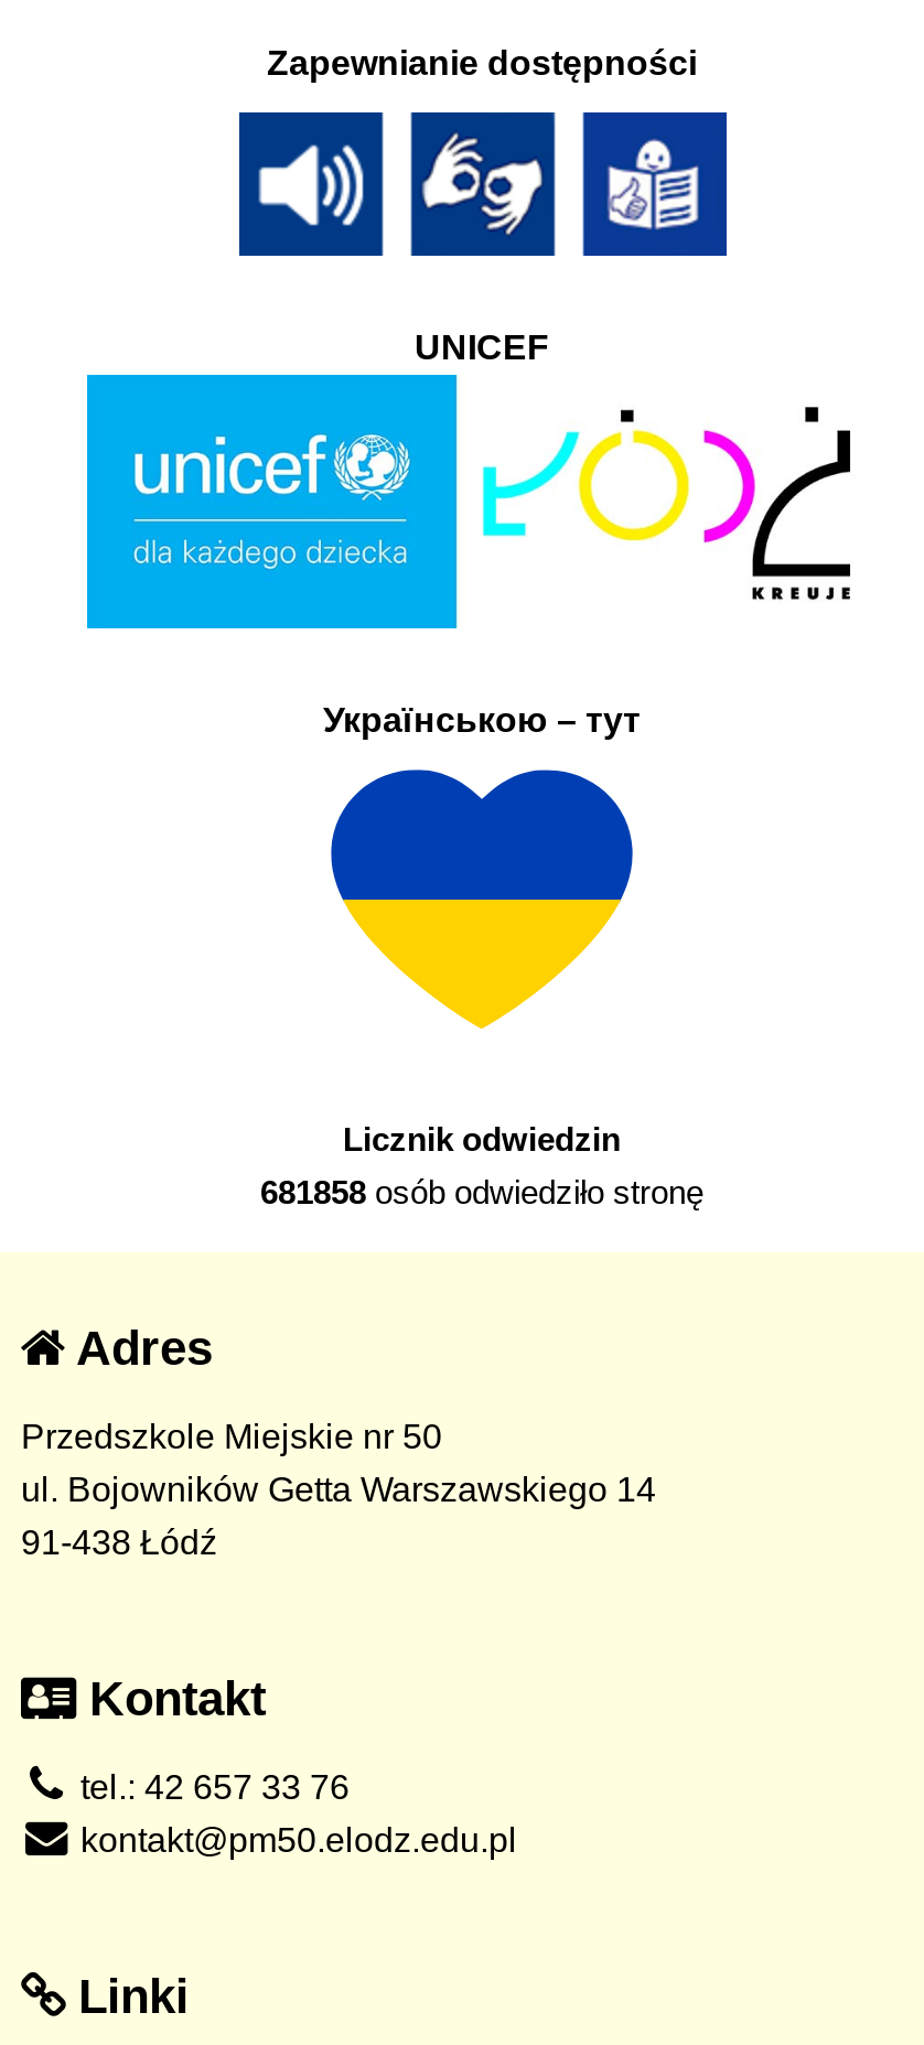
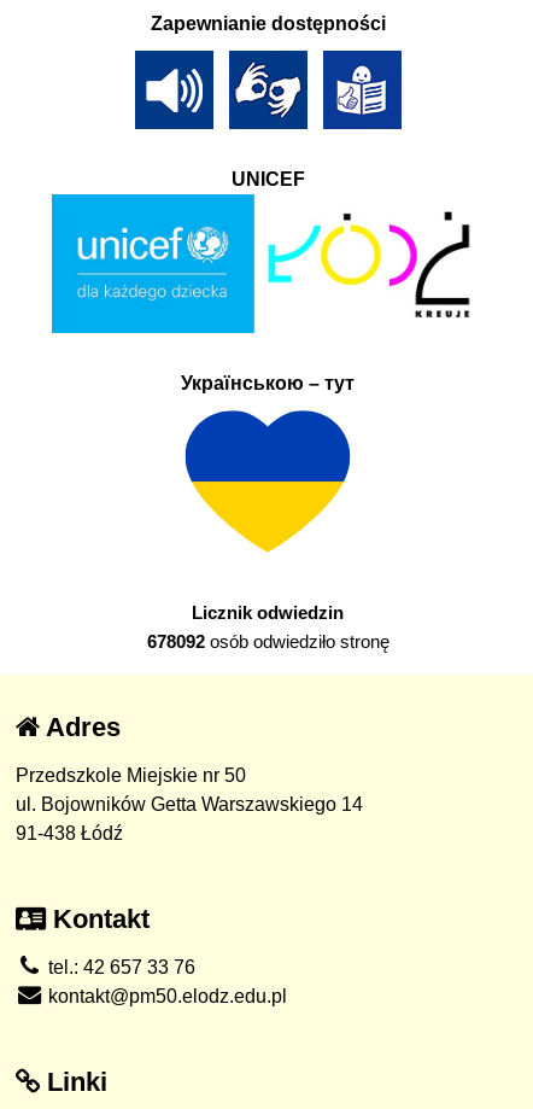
- 681858 osób odwiedziło stronę
+ 678092 osób odwiedziło stronę
